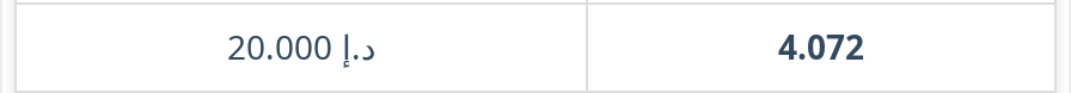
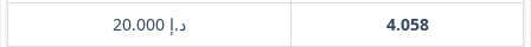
- 4.072
+ 4.058
